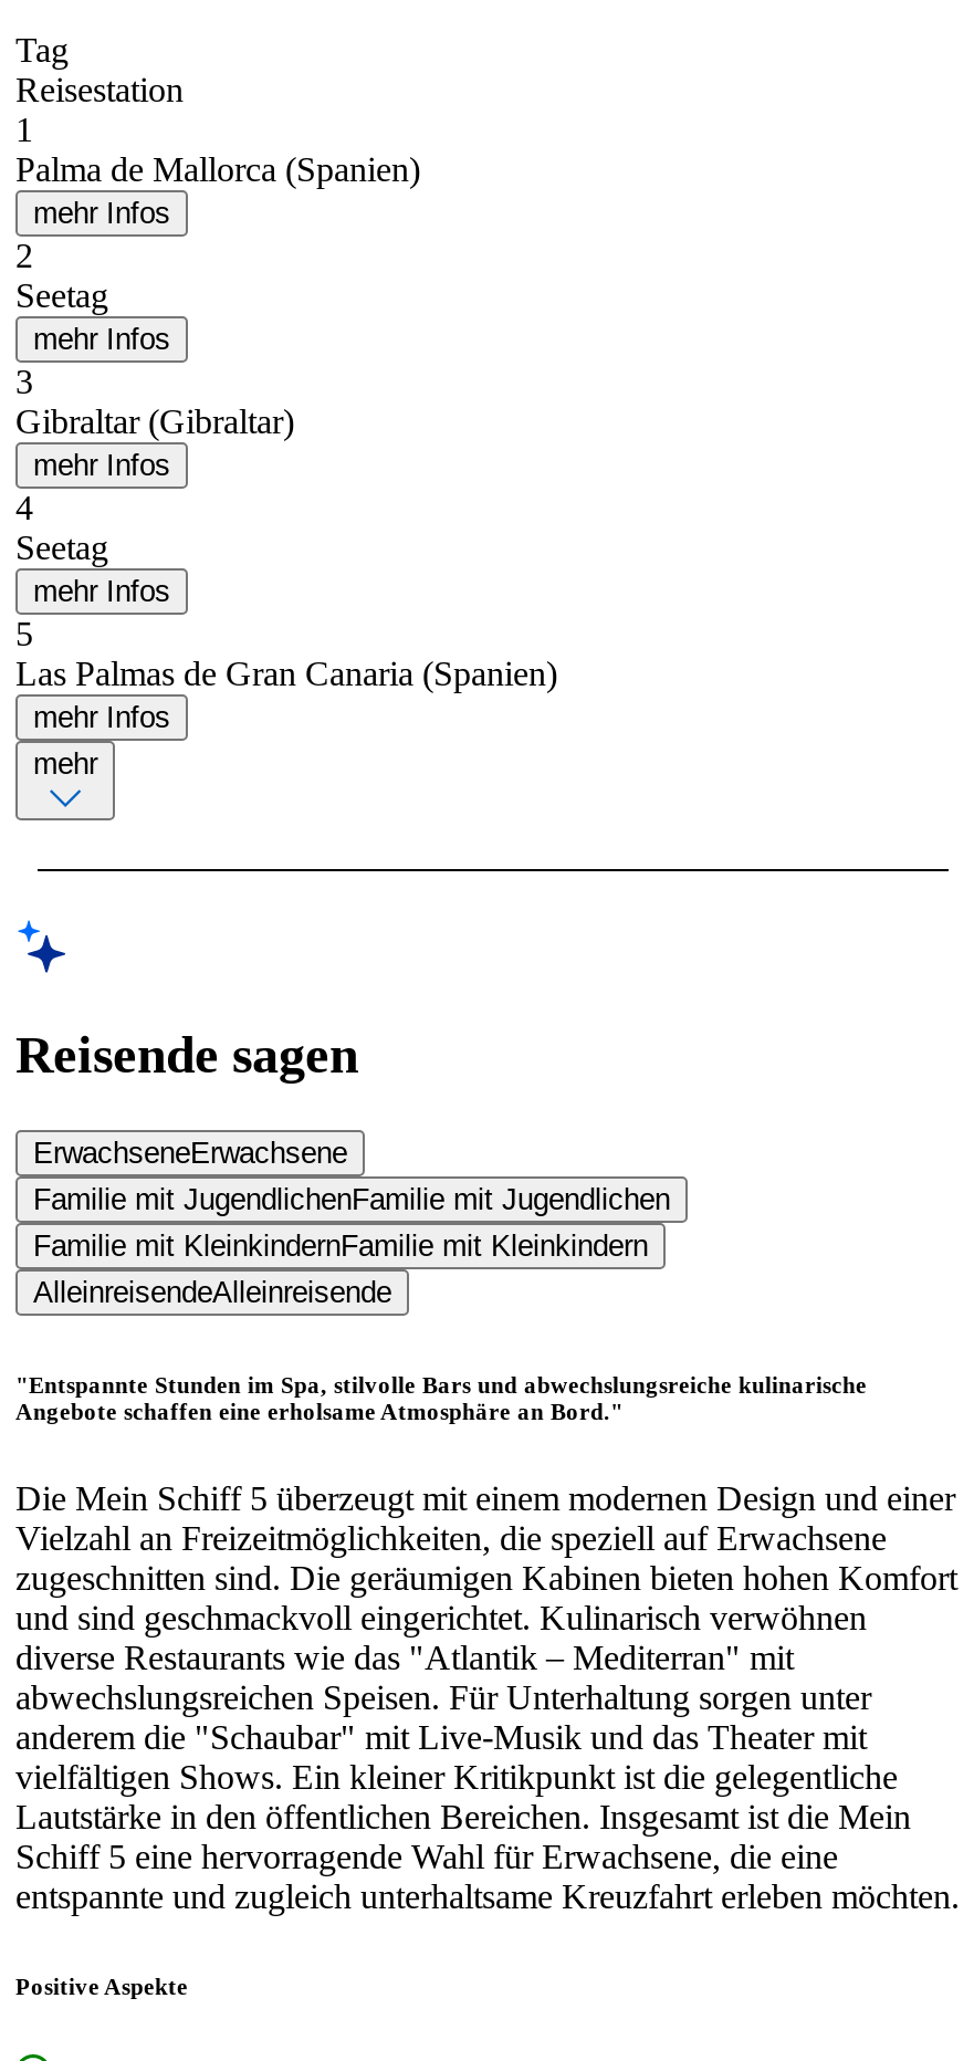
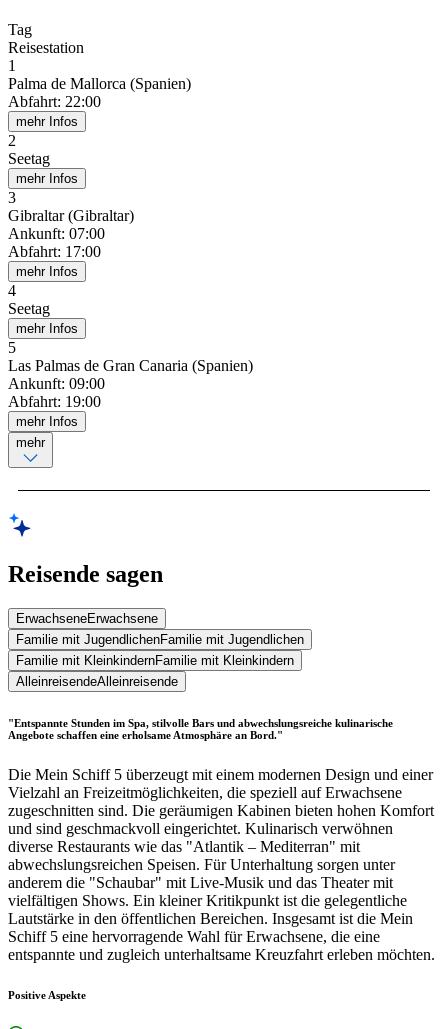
+ Abfahrt: 22:00

+ Ankunft: 07:00
+ Abfahrt: 17:00

+ Ankunft: 09:00
+ Abfahrt: 19:00
